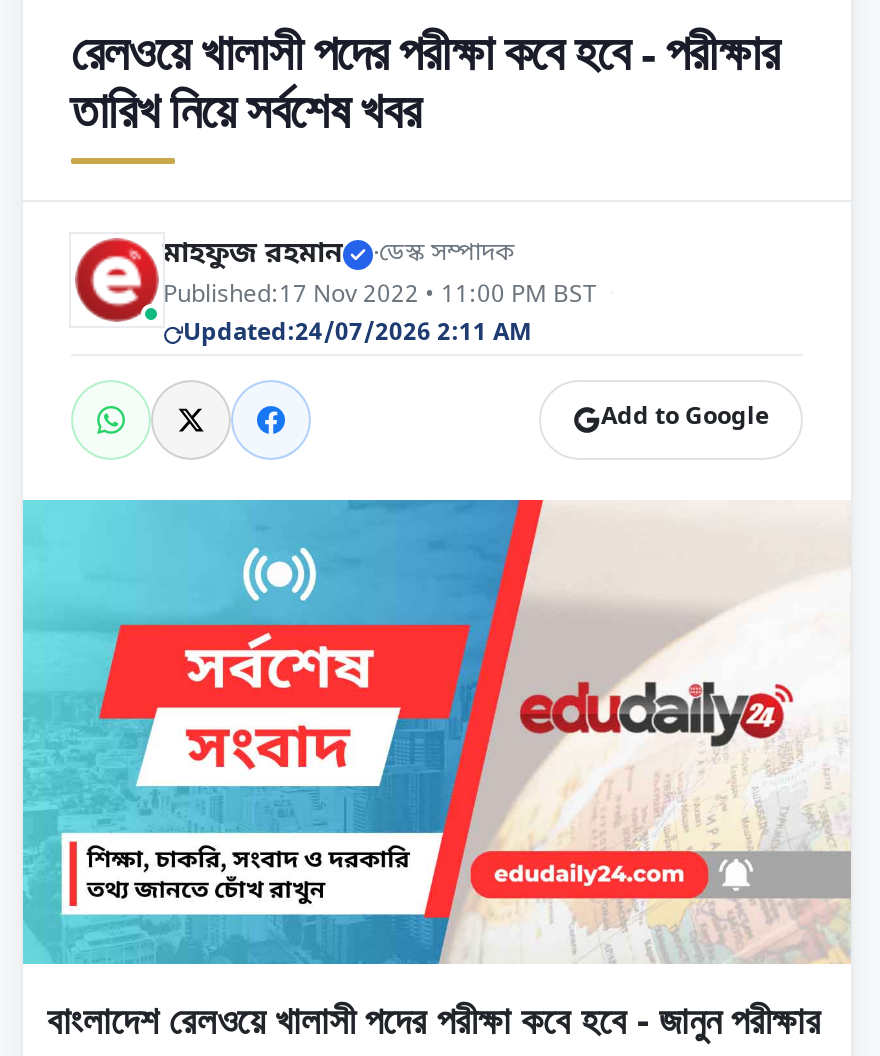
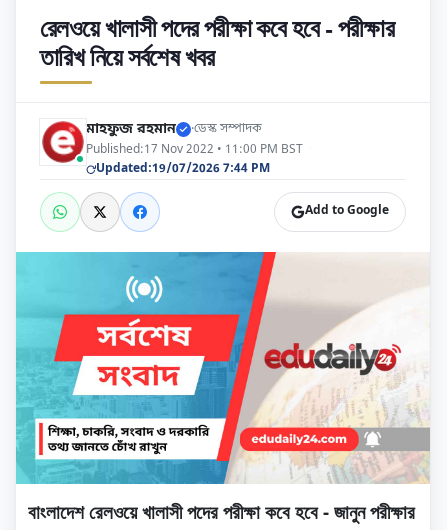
- Updated:24/07/2026 2:11 AM
+ Updated:19/07/2026 7:44 PM
